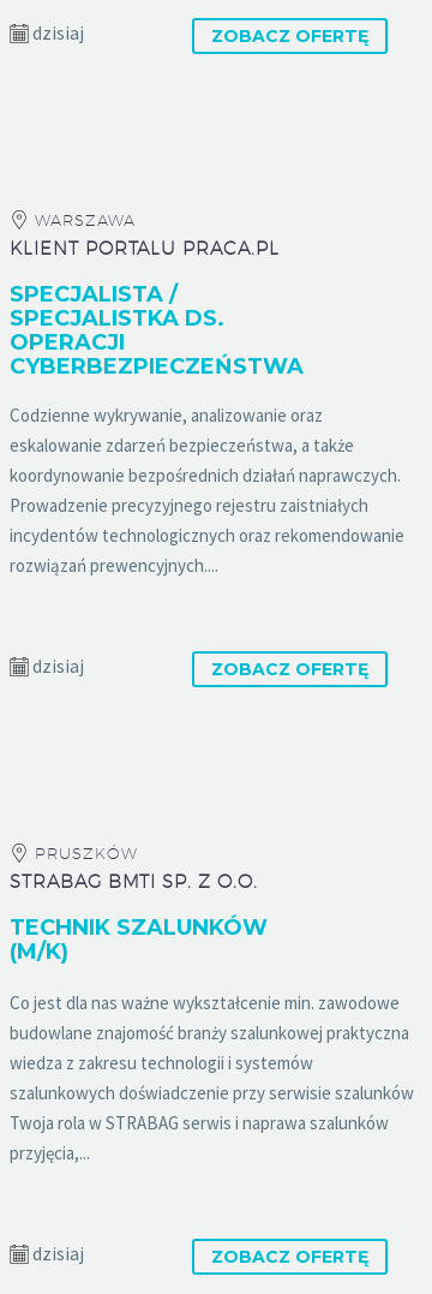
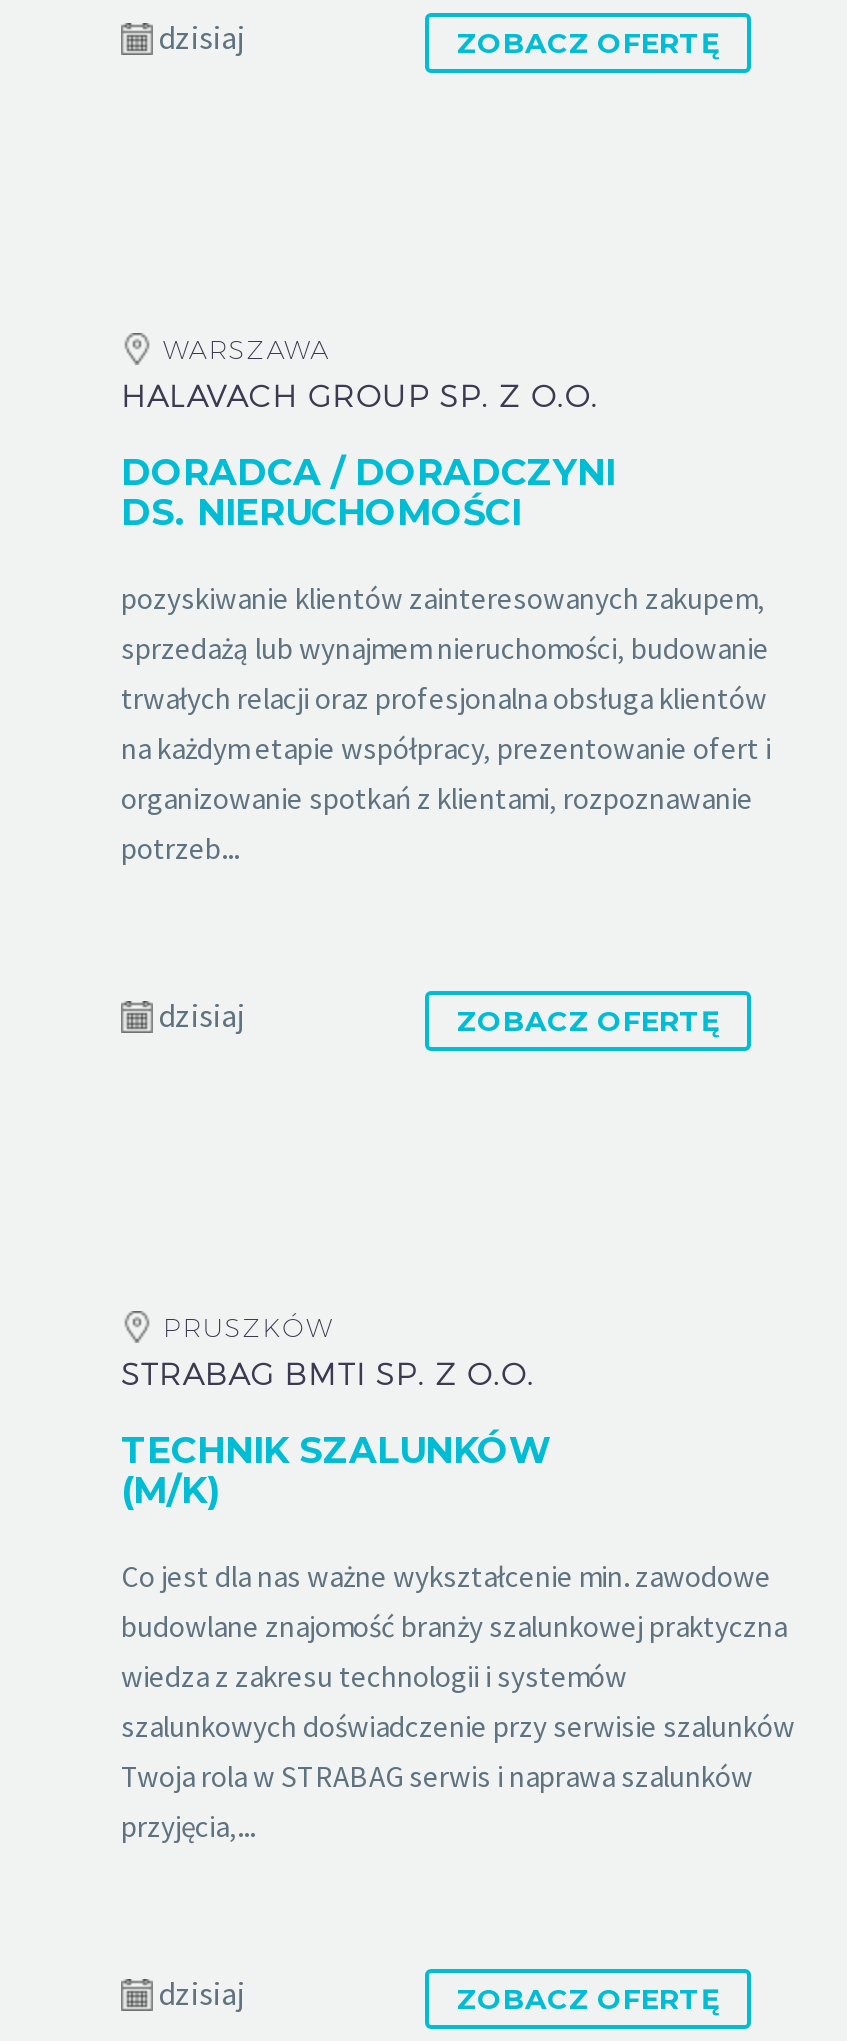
- KLIENT PORTALU PRACA.PL
+ HALAVACH GROUP SP. Z O.O.

- SPECJALISTA /
- SPECJALISTKA DS.
- OPERACJI
- CYBERBEZPIECZEŃSTWA
+ DORADCA / DORADCZYNI
+ DS. NIERUCHOMOŚCI

- Codzienne wykrywanie, analizowanie oraz
- eskalowanie zdarzeń bezpieczeństwa, a także
- koordynowanie bezpośrednich działań naprawczych.
- Prowadzenie precyzyjnego rejestru zaistniałych
- incydentów technologicznych oraz rekomendowanie
- rozwiązań prewencyjnych....
+ pozyskiwanie klientów zainteresowanych zakupem,
+ sprzedażą lub wynajmem nieruchomości, budowanie
+ trwałych relacji oraz profesjonalna obsługa klientów
+ na każdym etapie współpracy, prezentowanie ofert i
+ organizowanie spotkań z klientami, rozpoznawanie
+ potrzeb...
